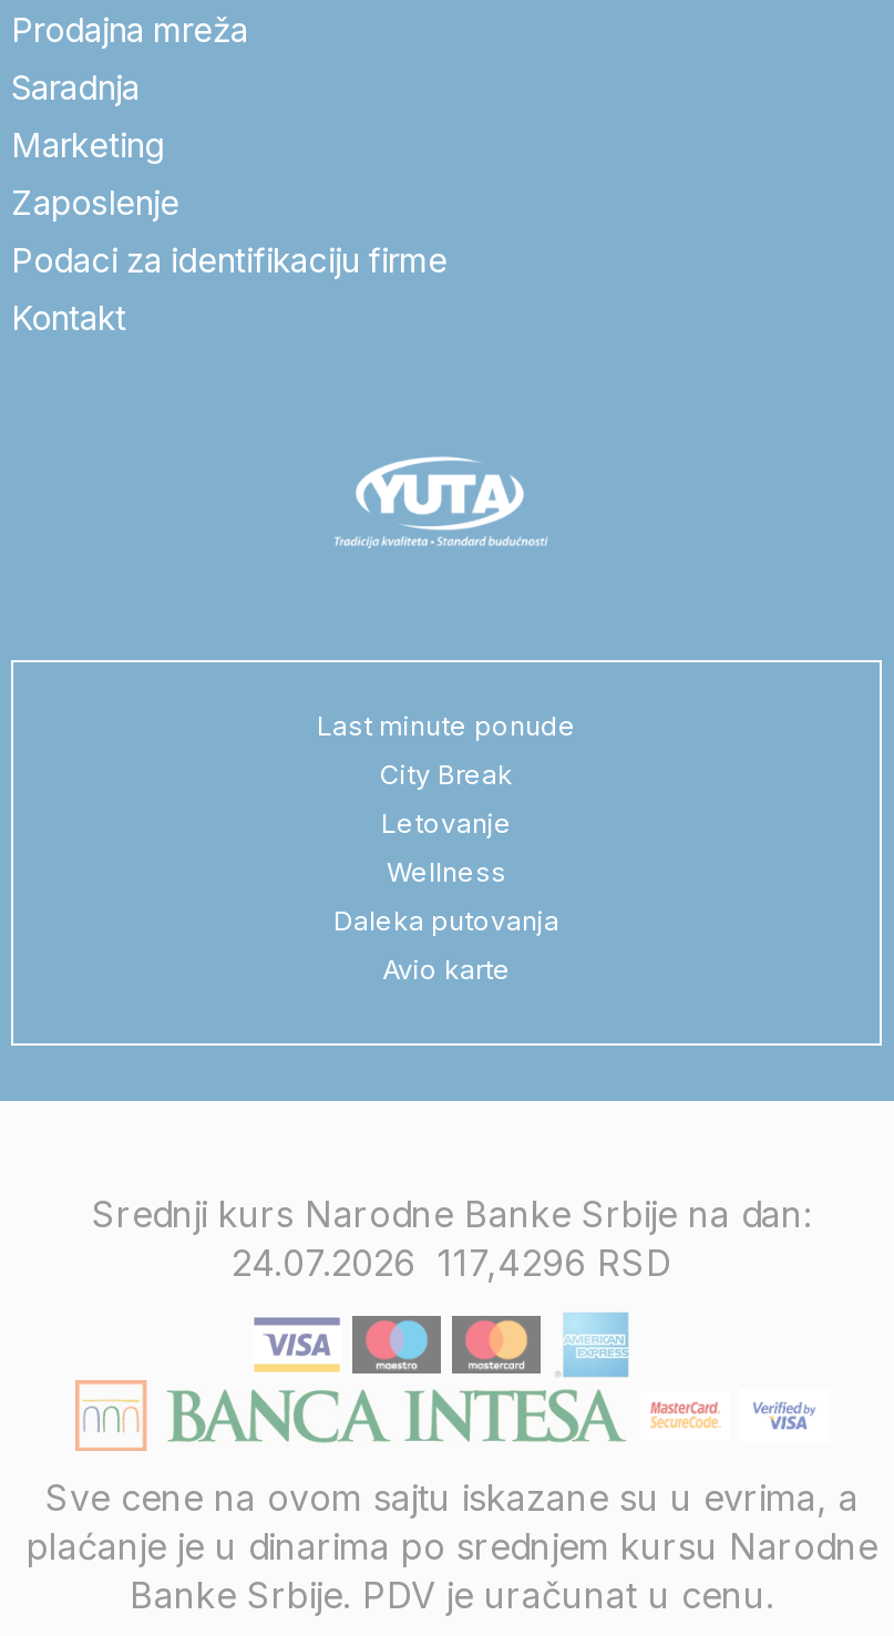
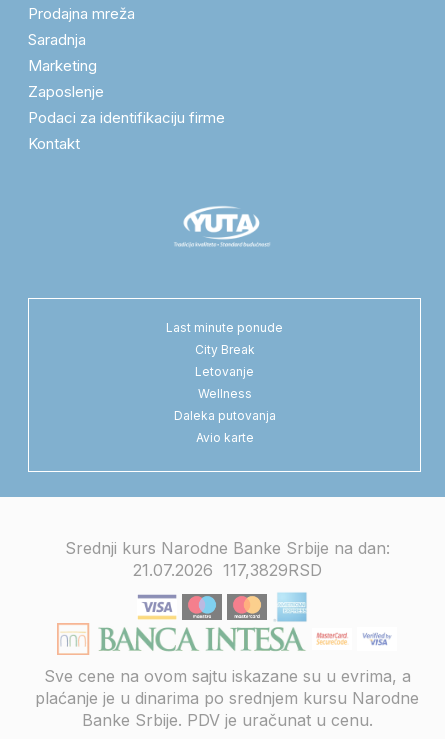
- 24.07.2026 117,4296 RSD
+ 21.07.2026 117,3829 RSD
